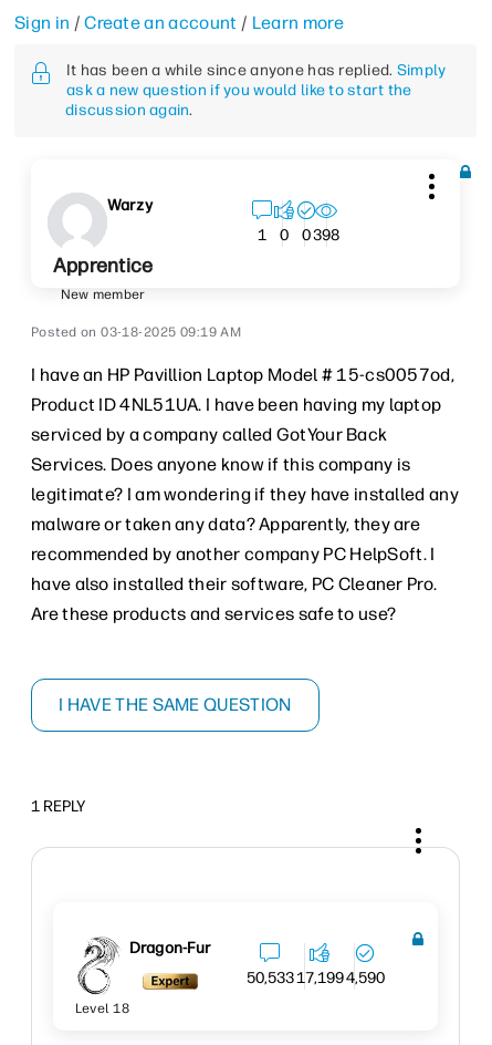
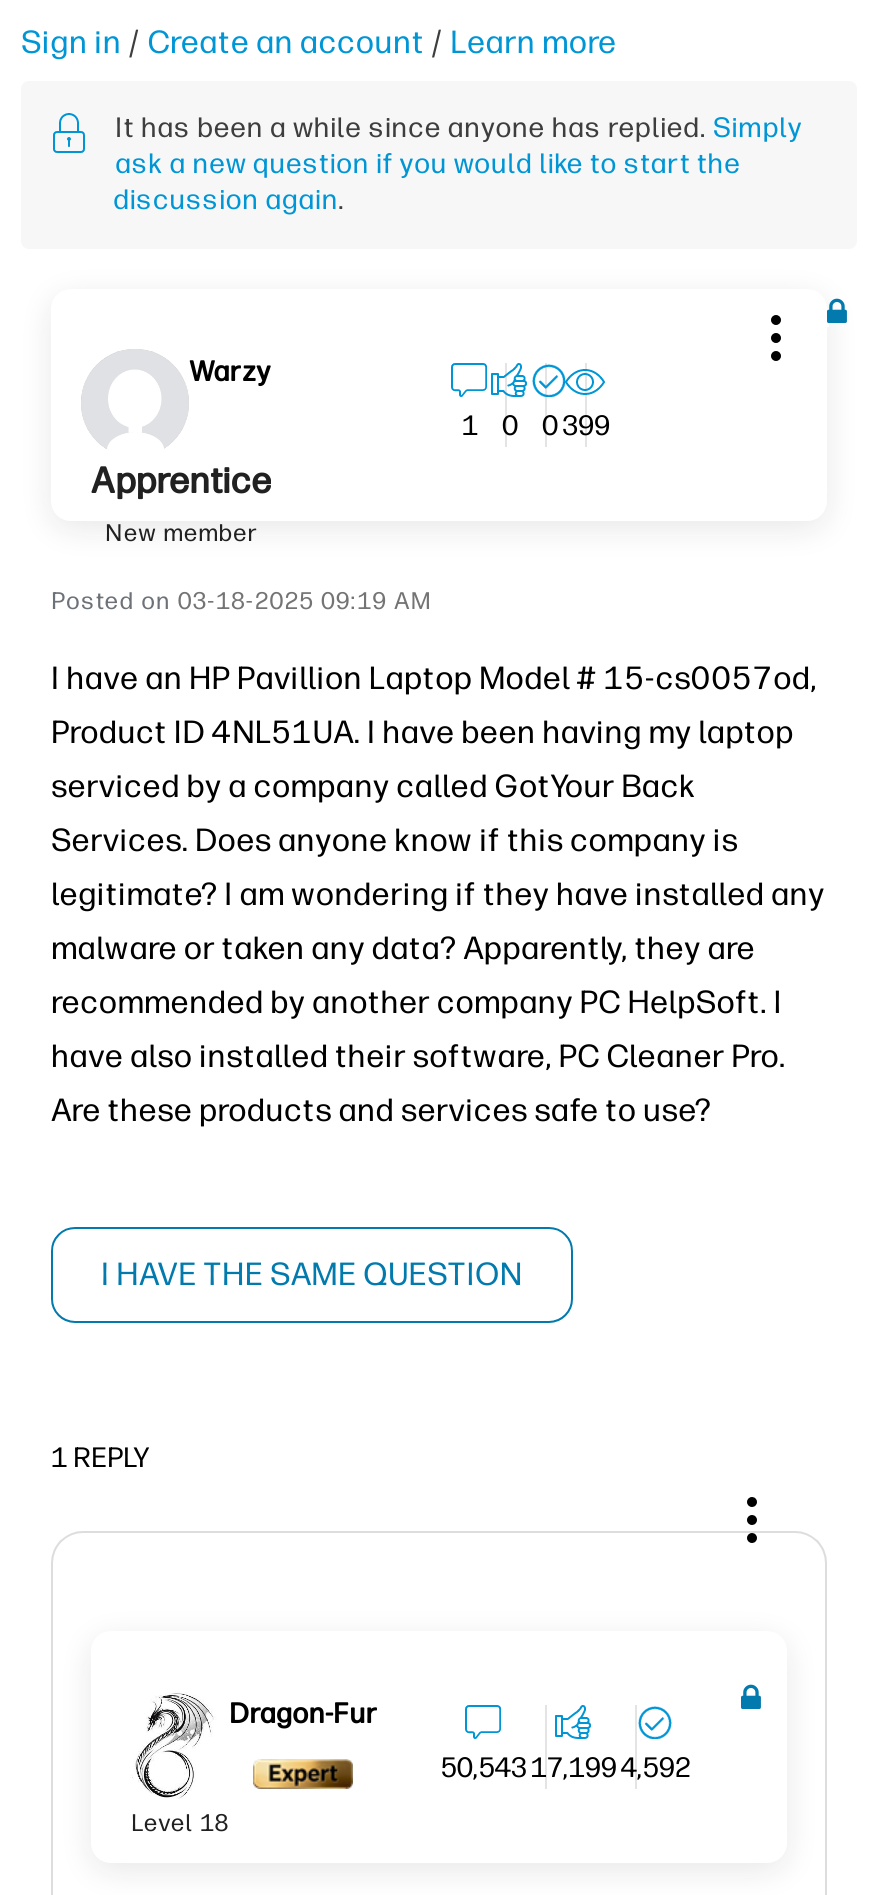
- 1 0 0 398
+ 1 0 0 399

- 50,533 17,199 4,590
+ 50,543 17,199 4,592
